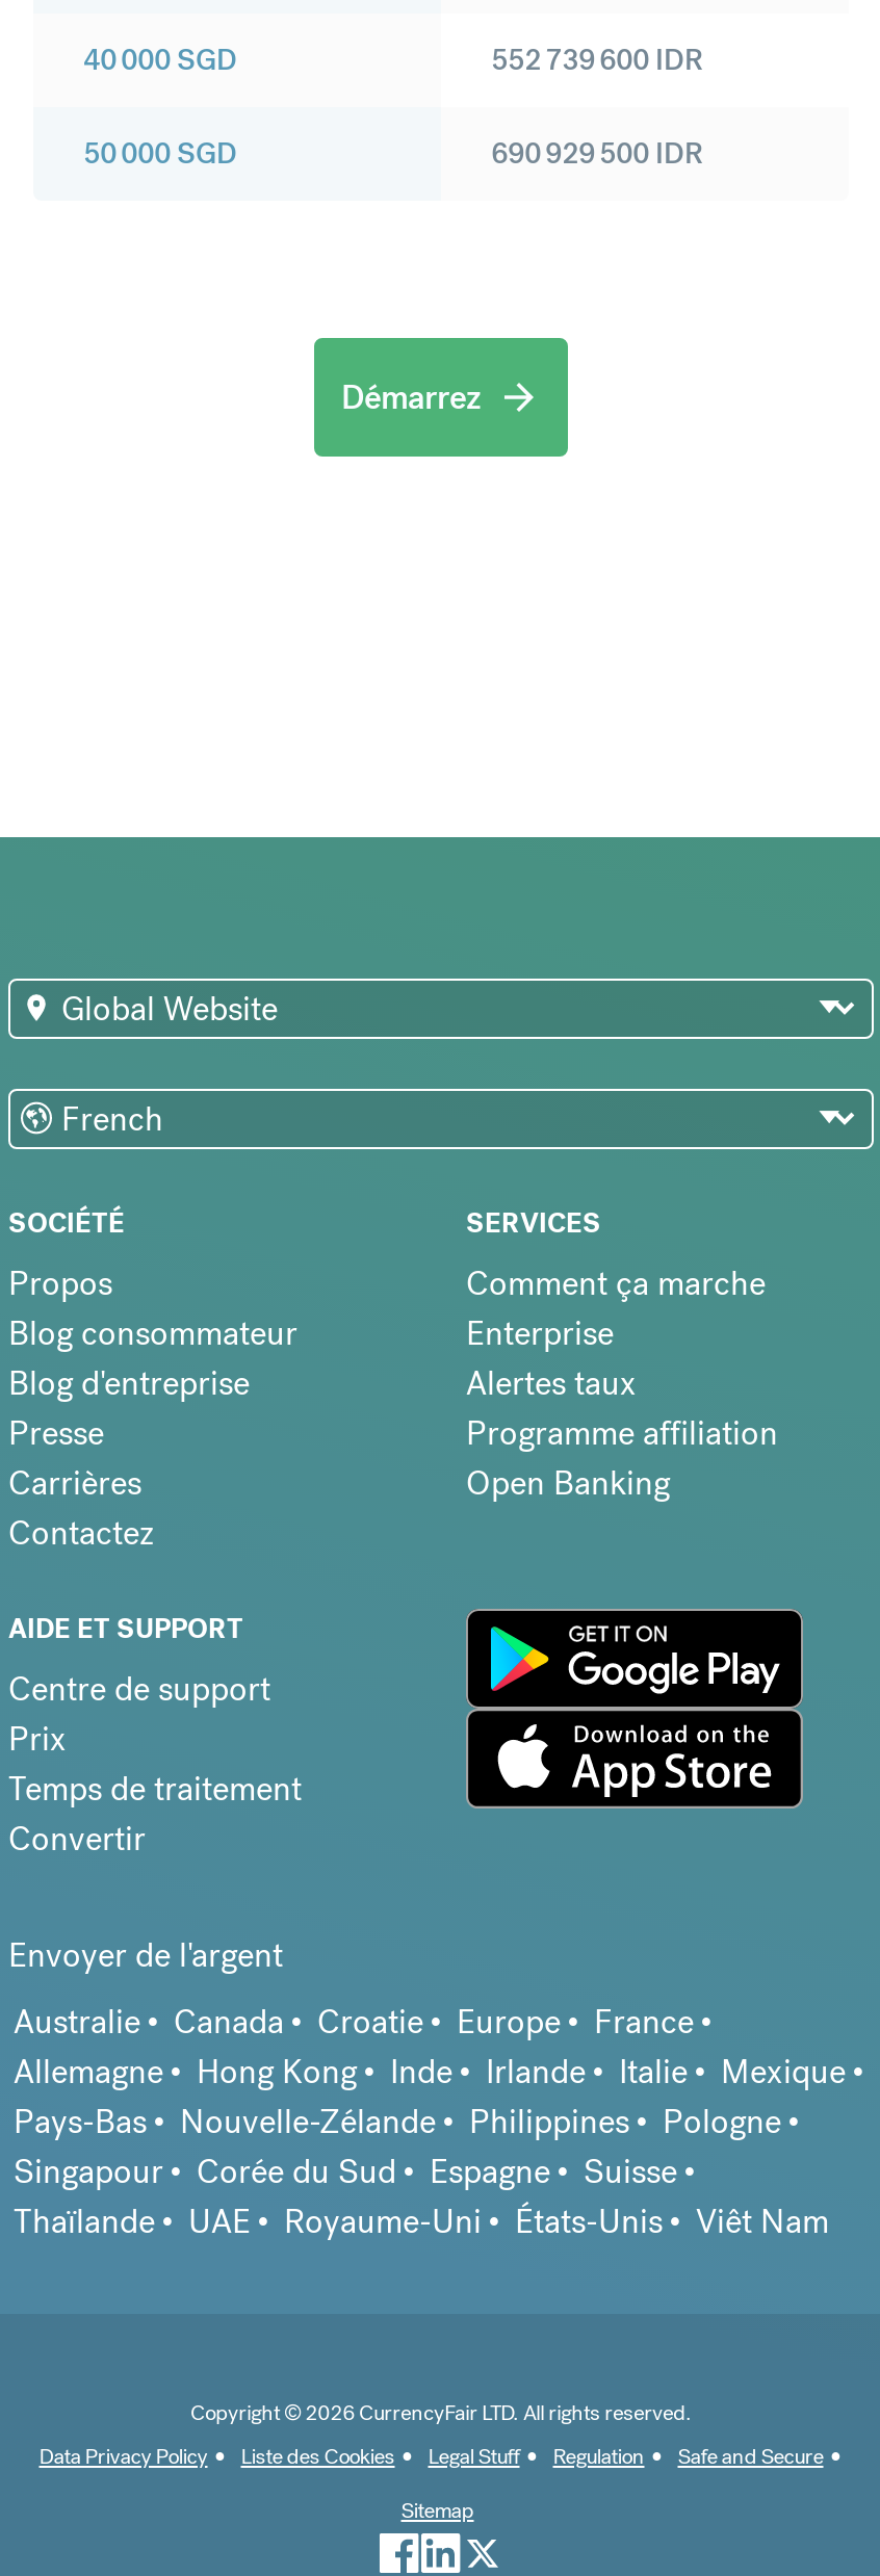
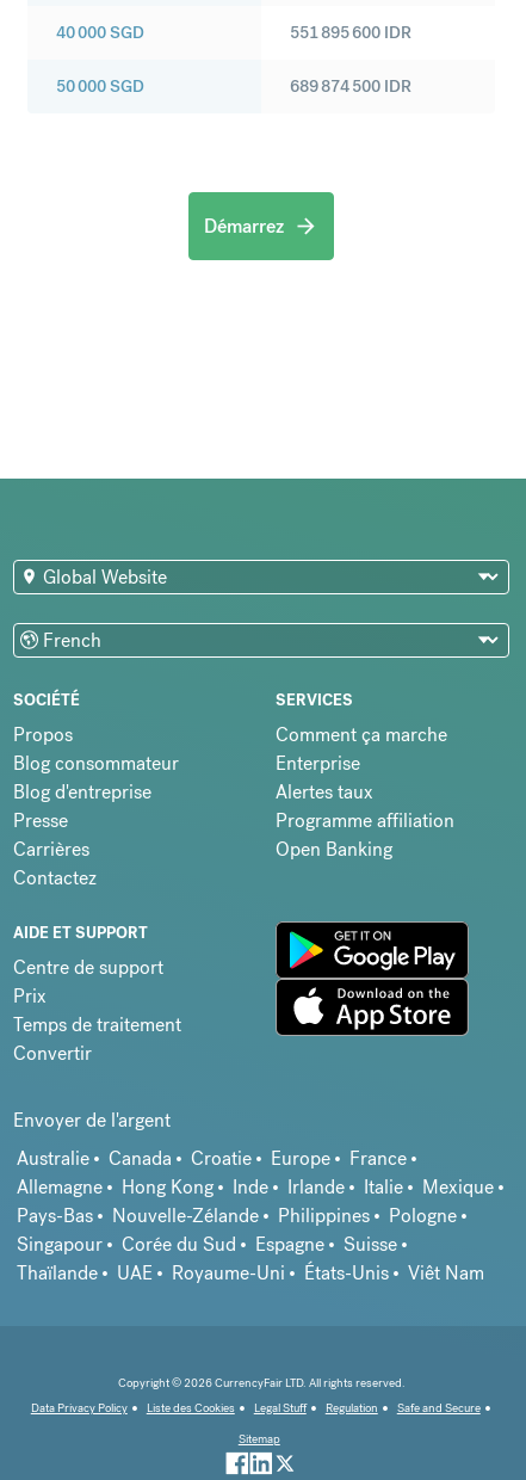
- 552 739 600 IDR
+ 551 895 600 IDR

- 690 929 500 IDR
+ 689 874 500 IDR
